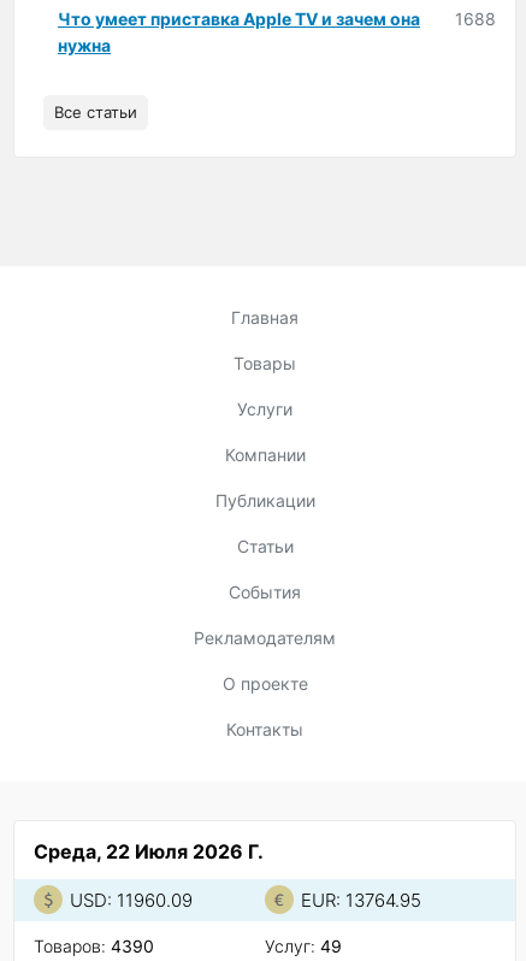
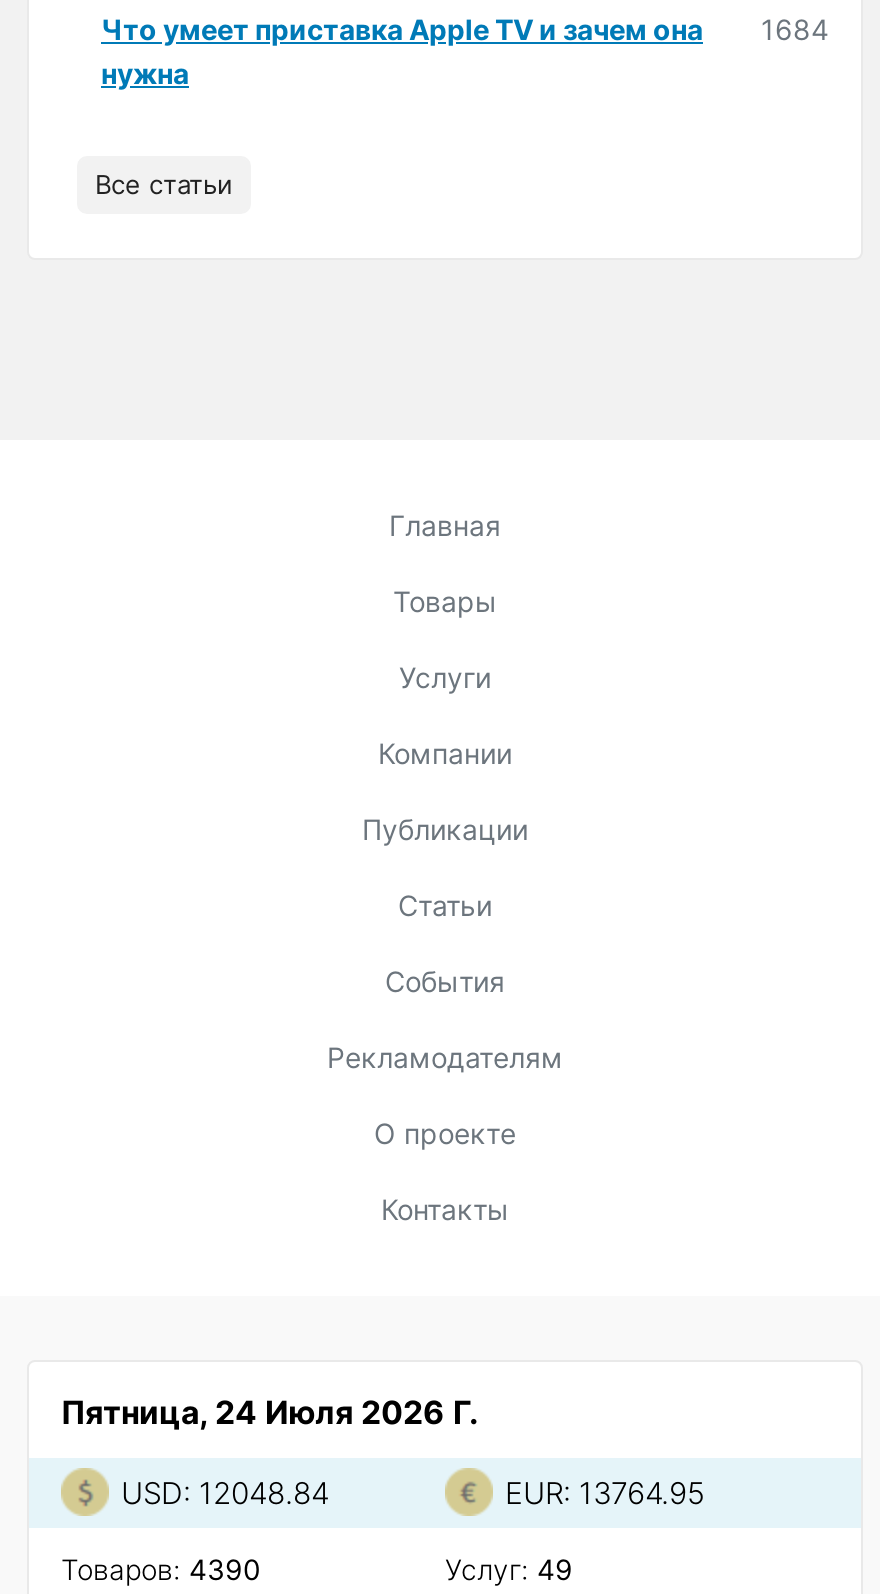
- Что умеет приставка Apple TV и зачем она 1688
+ Что умеет приставка Apple TV и зачем она 1684

- Среда, 22 Июля 2026 Г.
+ Пятница, 24 Июля 2026 Г.

- USD: 11960.09
+ USD: 12048.84
